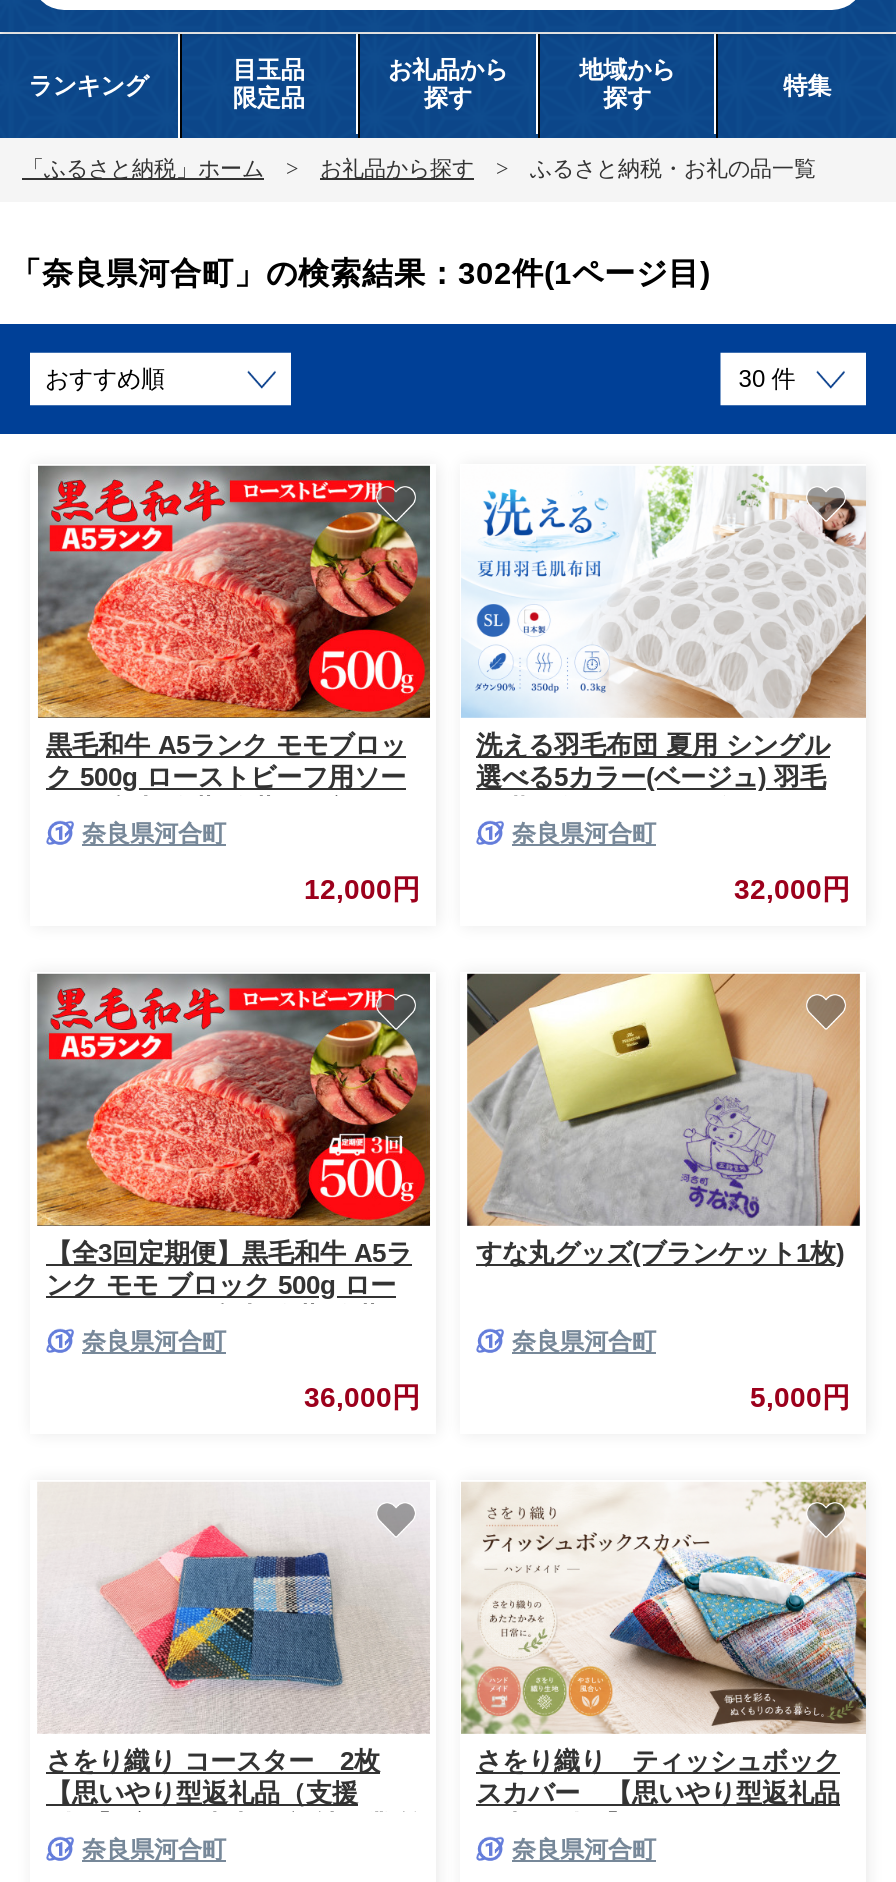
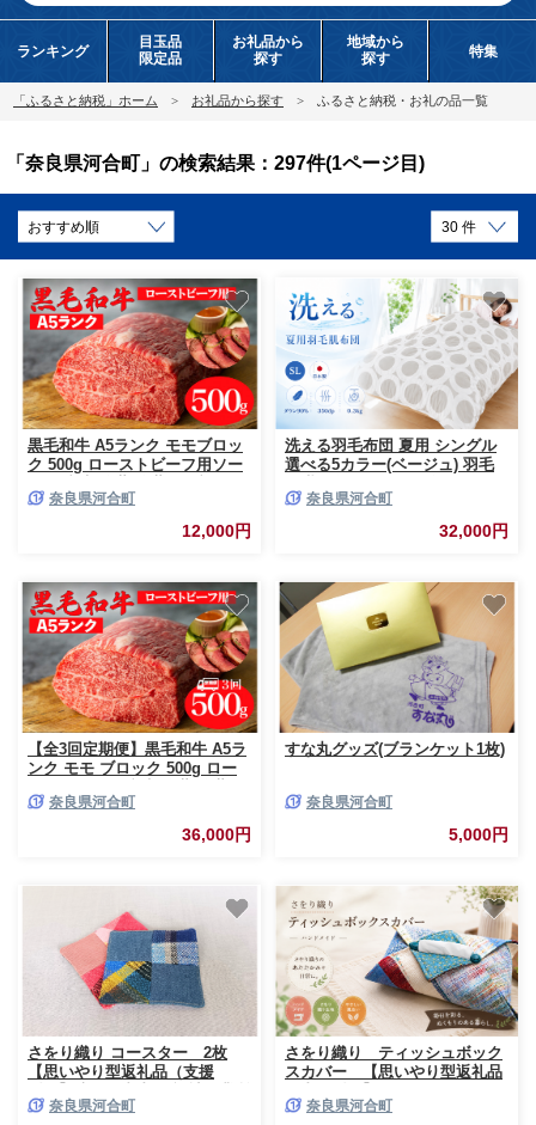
- 「奈良県河合町」の検索結果：302件(1ページ目)
+ 「奈良県河合町」の検索結果：297件(1ページ目)
